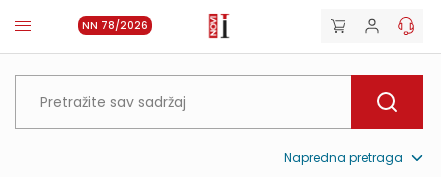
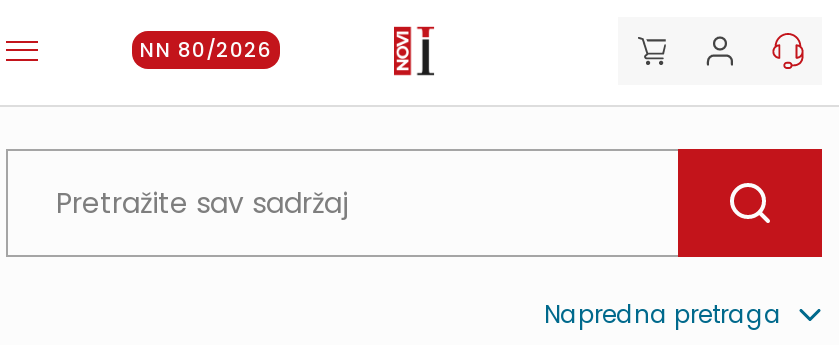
- NN 78/2026
+ NN 80/2026
